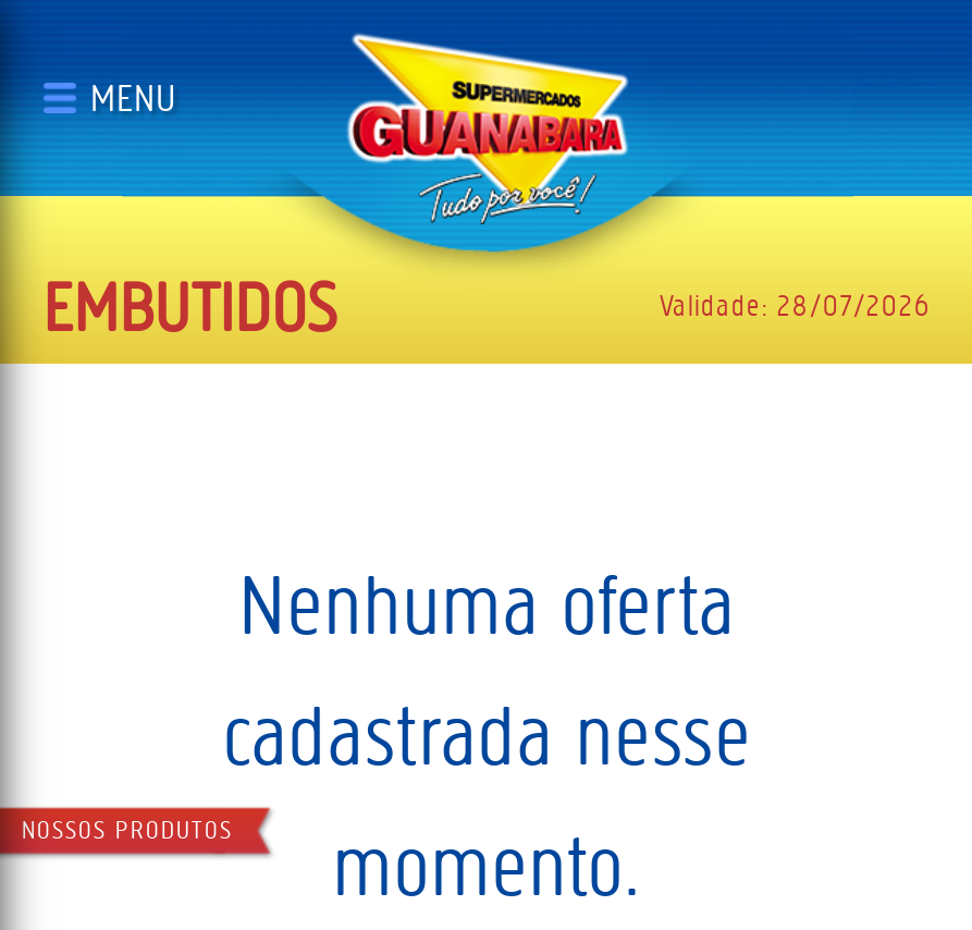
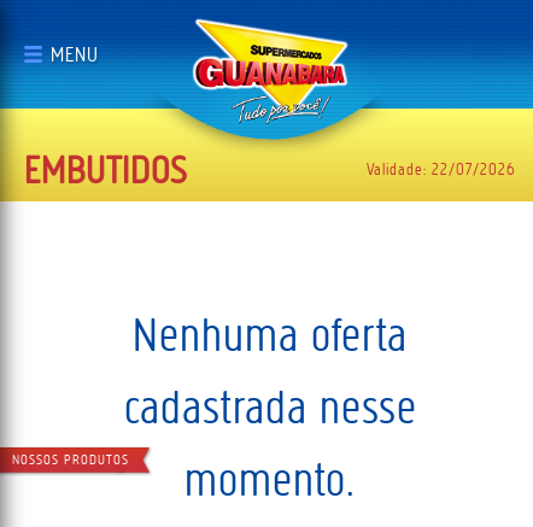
- Validade: 28/07/2026
+ Validade: 22/07/2026
